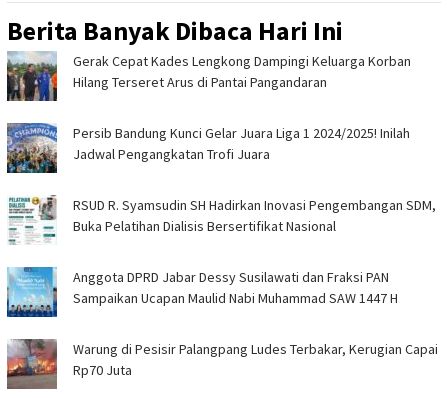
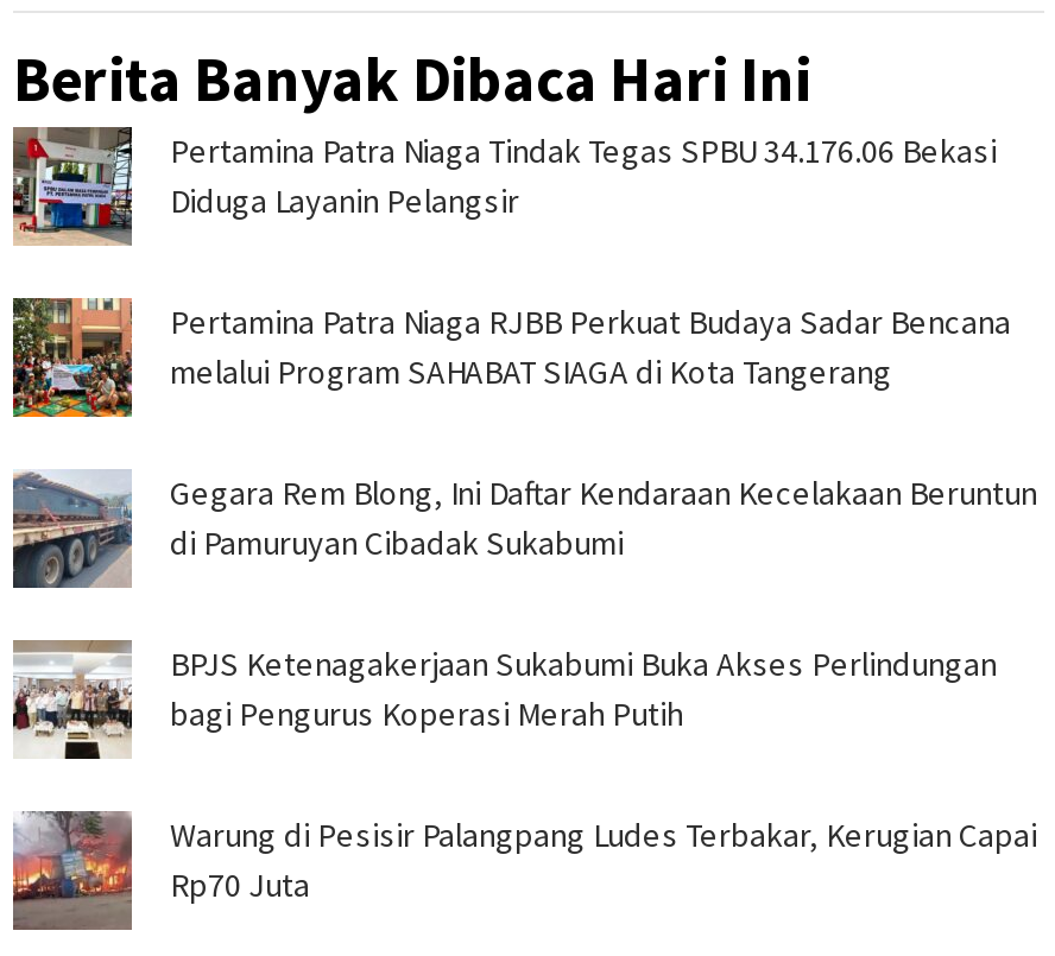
- [image]
- Gerak Cepat Kades Lengkong Dampingi Keluarga Korban
- Hilang Terseret Arus di Pantai Pangandaran
+ [image]
+ Pertamina Patra Niaga Tindak Tegas SPBU 34.176.06 Bekasi
+ Diduga Layanin Pelangsir

- [image]
- Persib Bandung Kunci Gelar Juara Liga 1 2024/2025! Inilah
- Jadwal Pengangkatan Trofi Juara
+ [image]
+ Pertamina Patra Niaga RJBB Perkuat Budaya Sadar Bencana
+ melalui Program SAHABAT SIAGA di Kota Tangerang

- [image]
- RSUD R. Syamsudin SH Hadirkan Inovasi Pengembangan SDM,
- Buka Pelatihan Dialisis Bersertifikat Nasional
+ [image]
+ Gegara Rem Blong, Ini Daftar Kendaraan Kecelakaan Beruntun
+ di Pamuruyan Cibadak Sukabumi

- [image]
- Anggota DPRD Jabar Dessy Susilawati dan Fraksi PAN
- Sampaikan Ucapan Maulid Nabi Muhammad SAW 1447 H
+ [image]
+ BPJS Ketenagakerjaan Sukabumi Buka Akses Perlindungan
+ bagi Pengurus Koperasi Merah Putih
